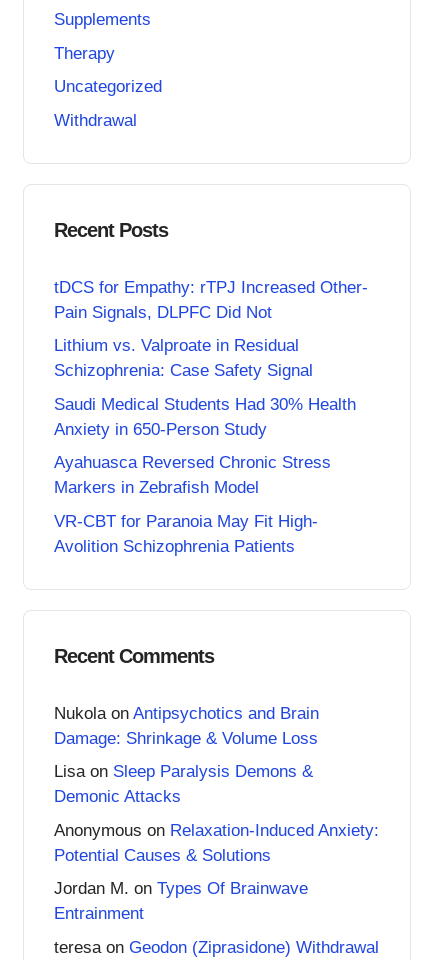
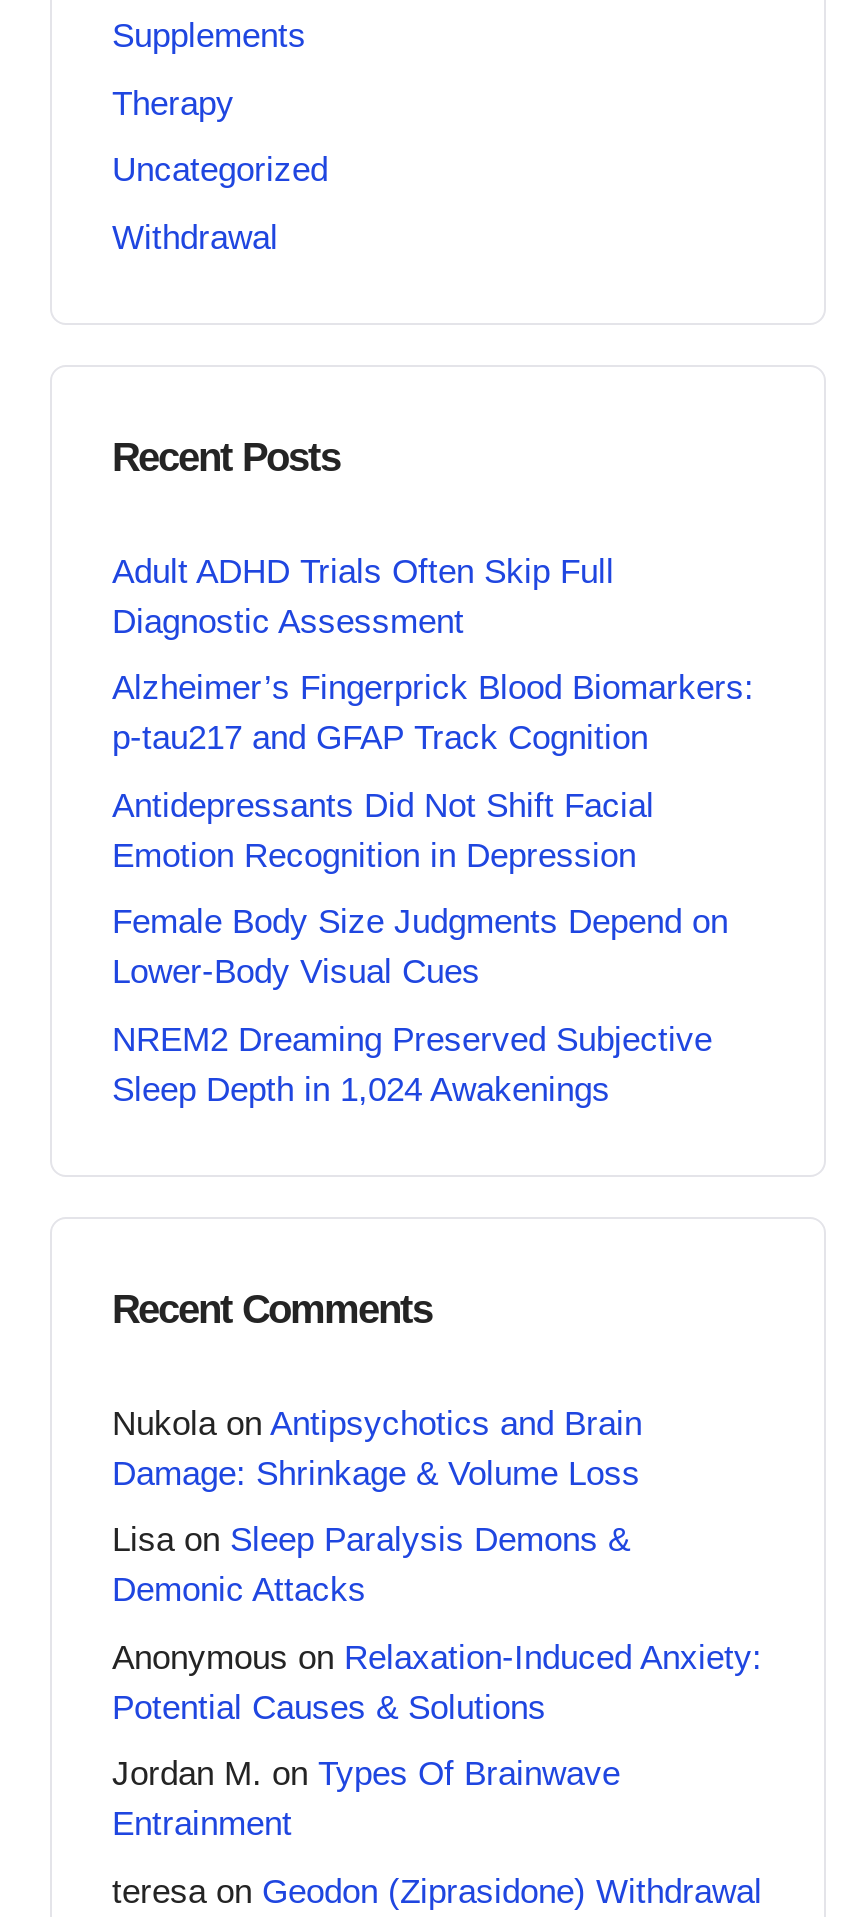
- tDCS for Empathy: rTPJ Increased Other-
- Pain Signals, DLPFC Did Not
+ Adult ADHD Trials Often Skip Full
+ Diagnostic Assessment

- Lithium vs. Valproate in Residual
- Schizophrenia: Case Safety Signal
+ Alzheimer’s Fingerprick Blood Biomarkers:
+ p-tau217 and GFAP Track Cognition

- Saudi Medical Students Had 30% Health
- Anxiety in 650-Person Study
+ Antidepressants Did Not Shift Facial
+ Emotion Recognition in Depression

- Ayahuasca Reversed Chronic Stress
- Markers in Zebrafish Model
+ Female Body Size Judgments Depend on
+ Lower-Body Visual Cues

- VR-CBT for Paranoia May Fit High-
- Avolition Schizophrenia Patients
+ NREM2 Dreaming Preserved Subjective
+ Sleep Depth in 1,024 Awakenings
